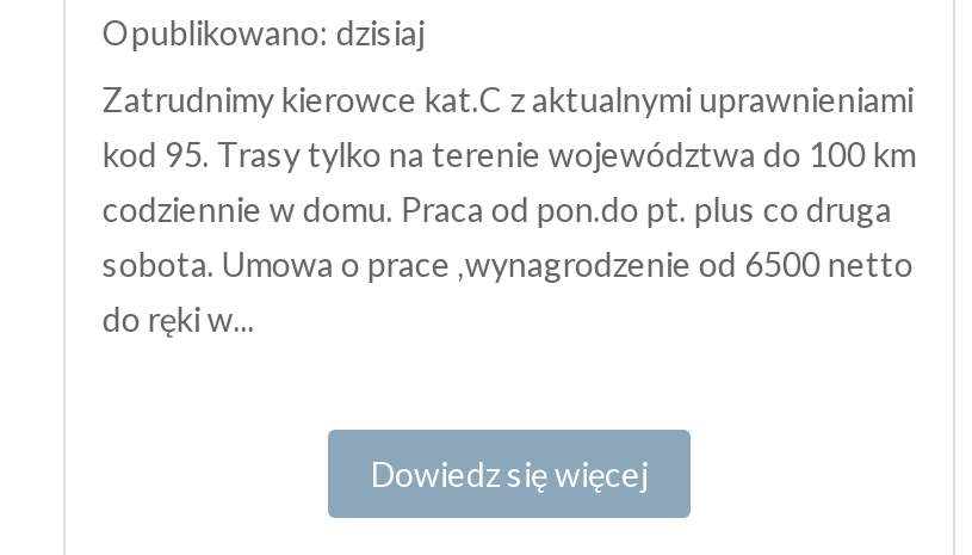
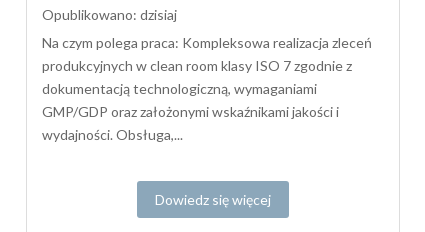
- Zatrudnimy kierowce kat.C z aktualnymi uprawnieniami
- kod 95. Trasy tylko na terenie województwa do 100 km
- codziennie w domu. Praca od pon.do pt. plus co druga
- sobota. Umowa o prace ,wynagrodzenie od 6500 netto
- do ręki w...
+ Na czym polega praca: Kompleksowa realizacja zleceń
+ produkcyjnych w clean room klasy ISO 7 zgodnie z
+ dokumentacją technologiczną, wymaganiami
+ GMP/GDP oraz założonymi wskaźnikami jakości i
+ wydajności. Obsługa,...
